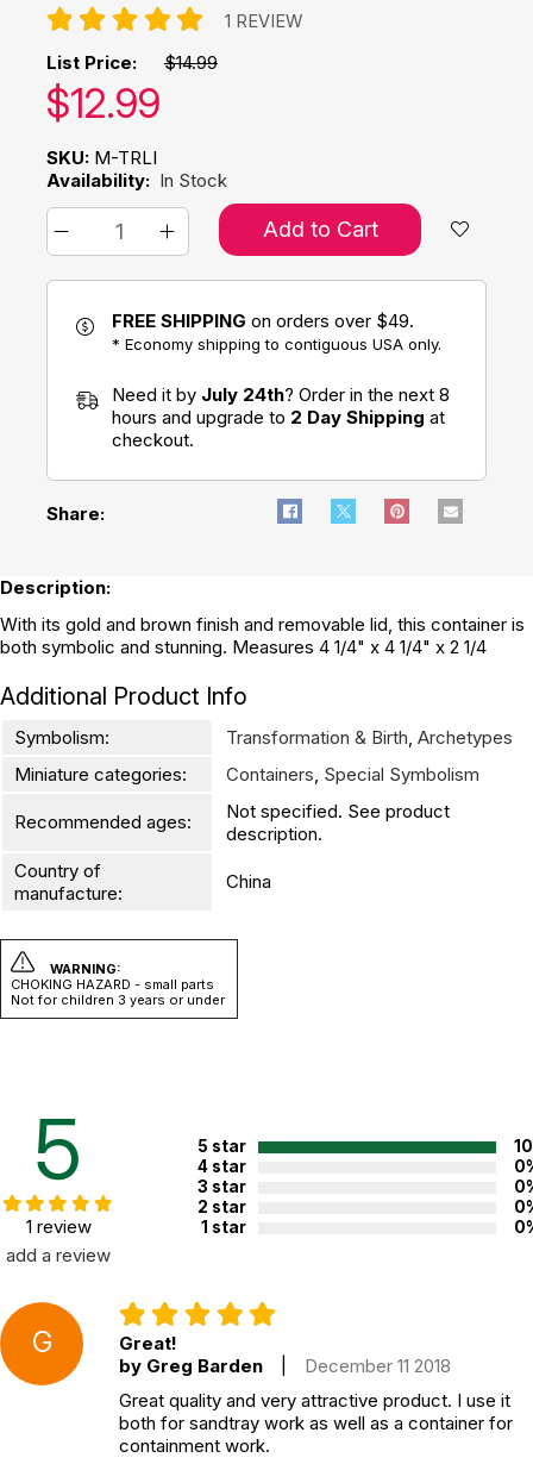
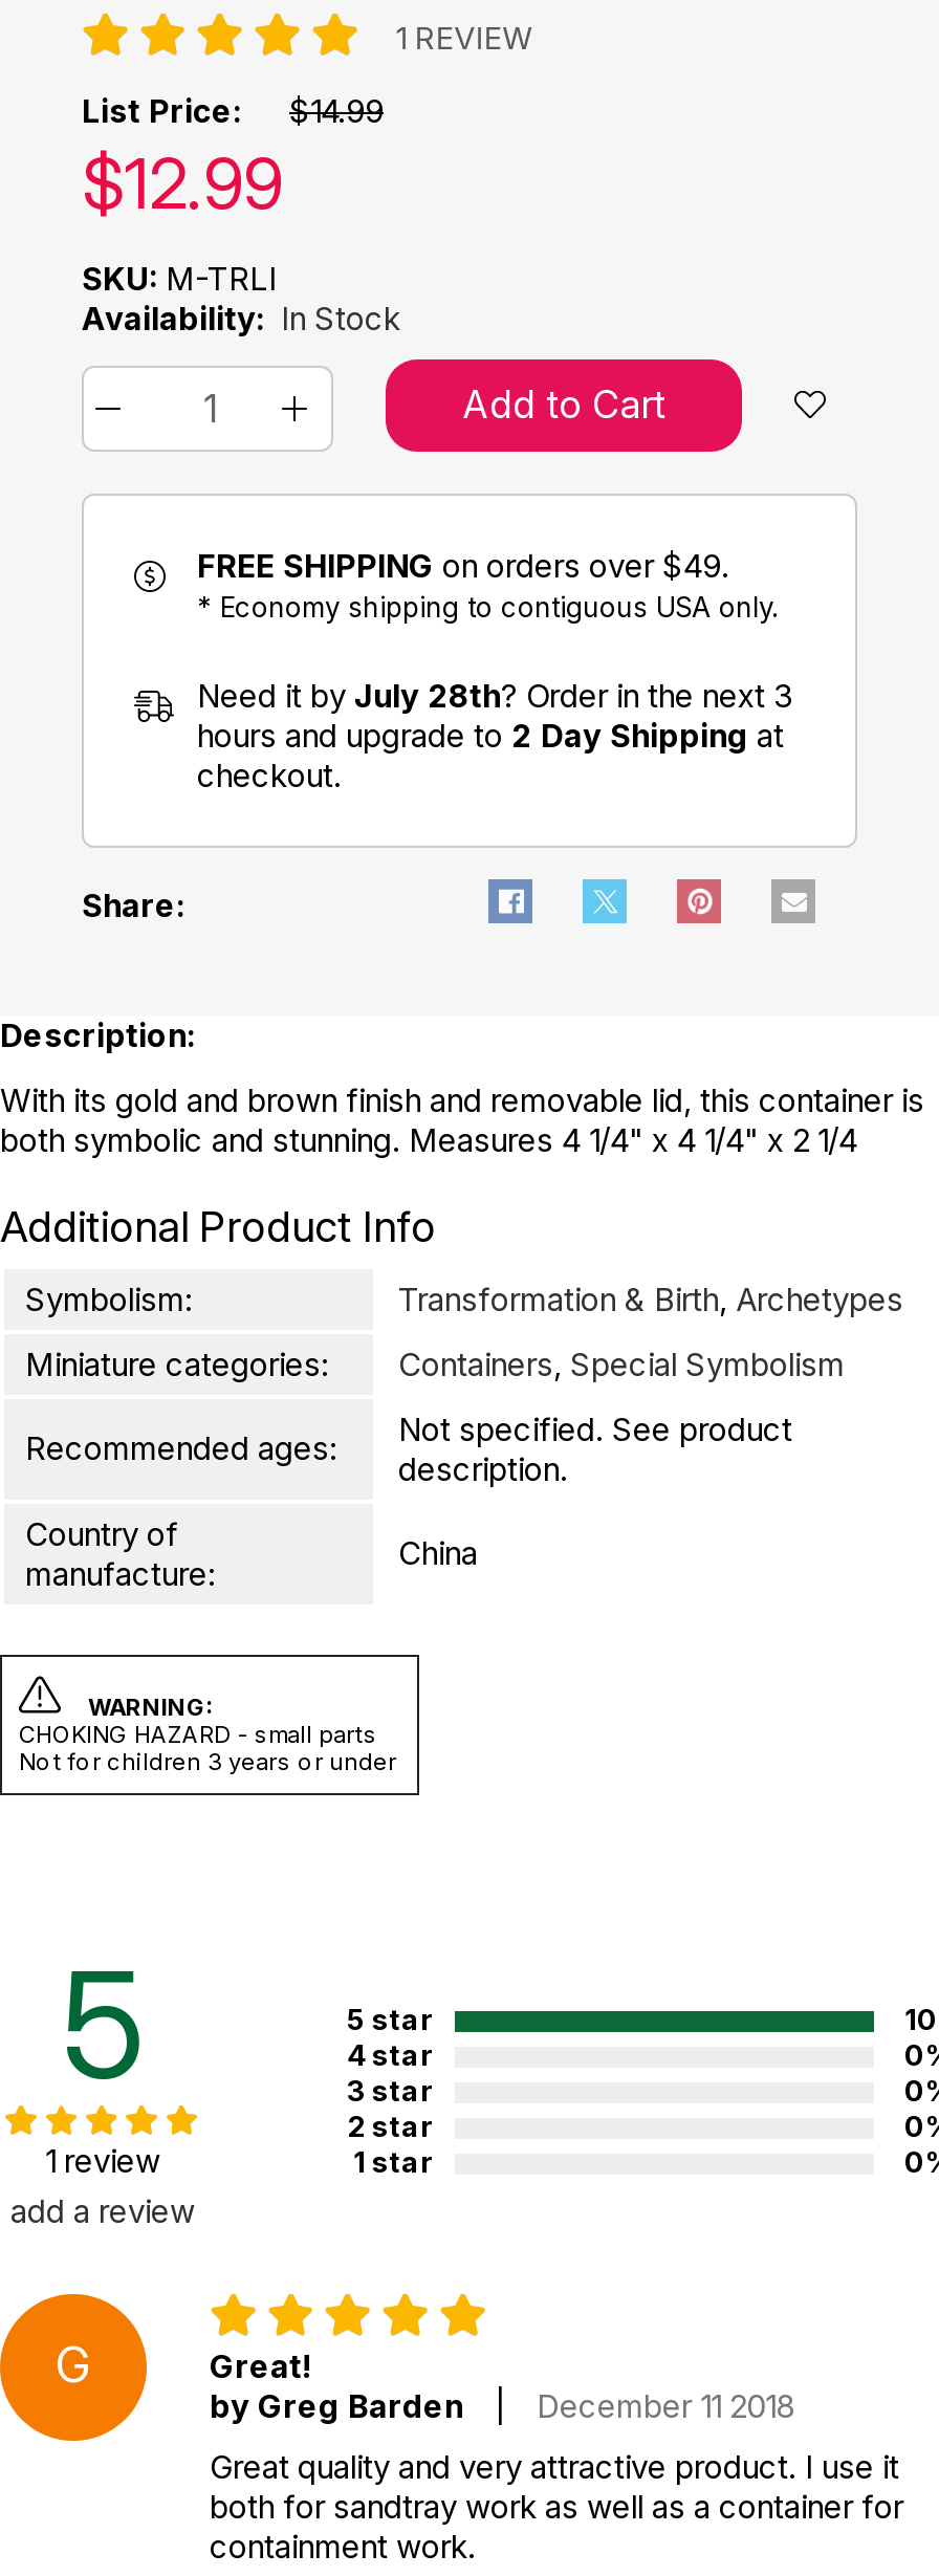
- Need it by July 24th? Order in the next 8
+ Need it by July 28th? Order in the next 3
